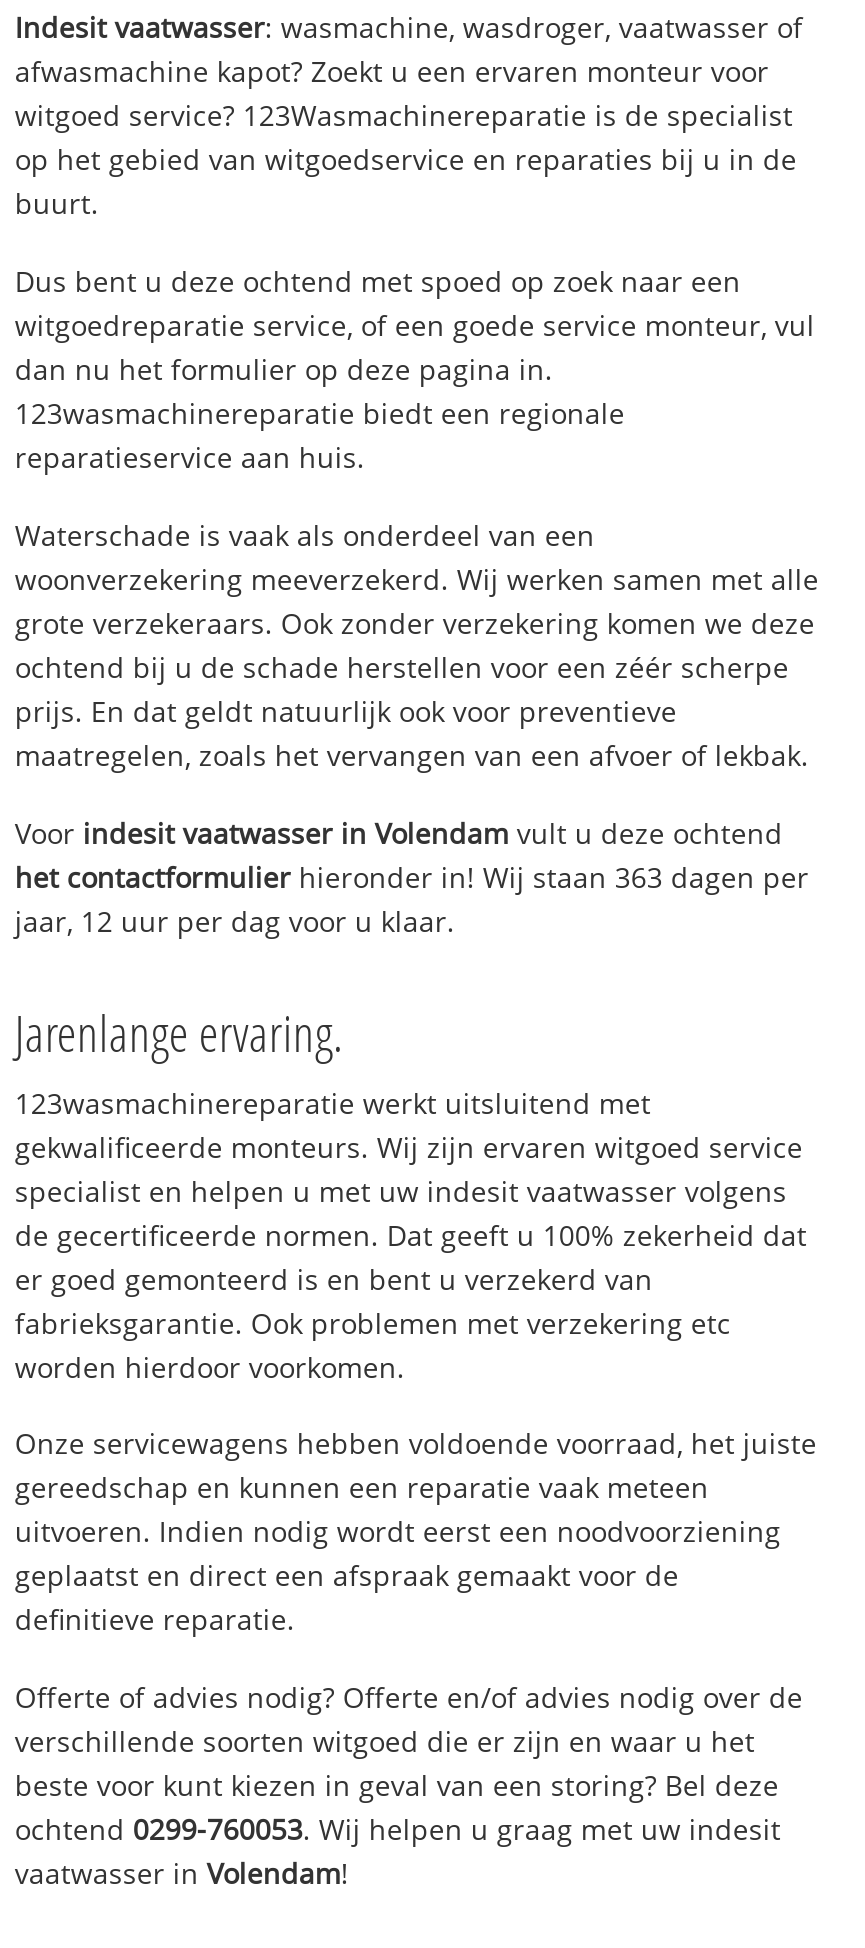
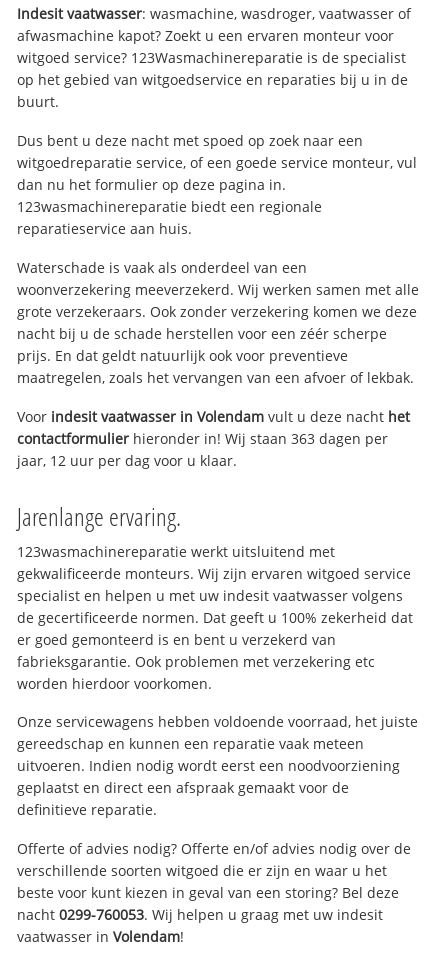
- Dus bent u deze ochtend met spoed op zoek naar een
+ Dus bent u deze nacht met spoed op zoek naar een

- ochtend bij u de schade herstellen voor een zéér scherpe
+ nacht bij u de schade herstellen voor een zéér scherpe

- Voor indesit vaatwasser in Volendam vult u deze ochtend
- het contactformulier hieronder in! Wij staan 363 dagen per
+ Voor indesit vaatwasser in Volendam vult u deze nacht het
+ contactformulier hieronder in! Wij staan 363 dagen per

- ochtend 0299-760053. Wij helpen u graag met uw indesit
+ nacht 0299-760053. Wij helpen u graag met uw indesit
